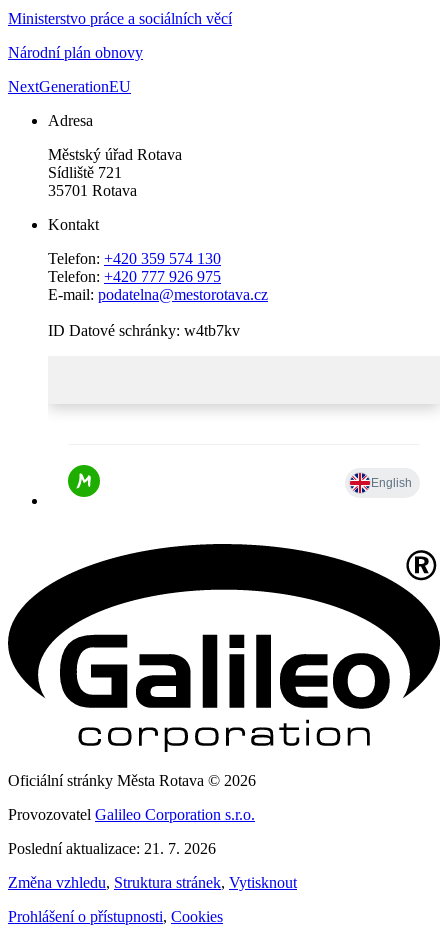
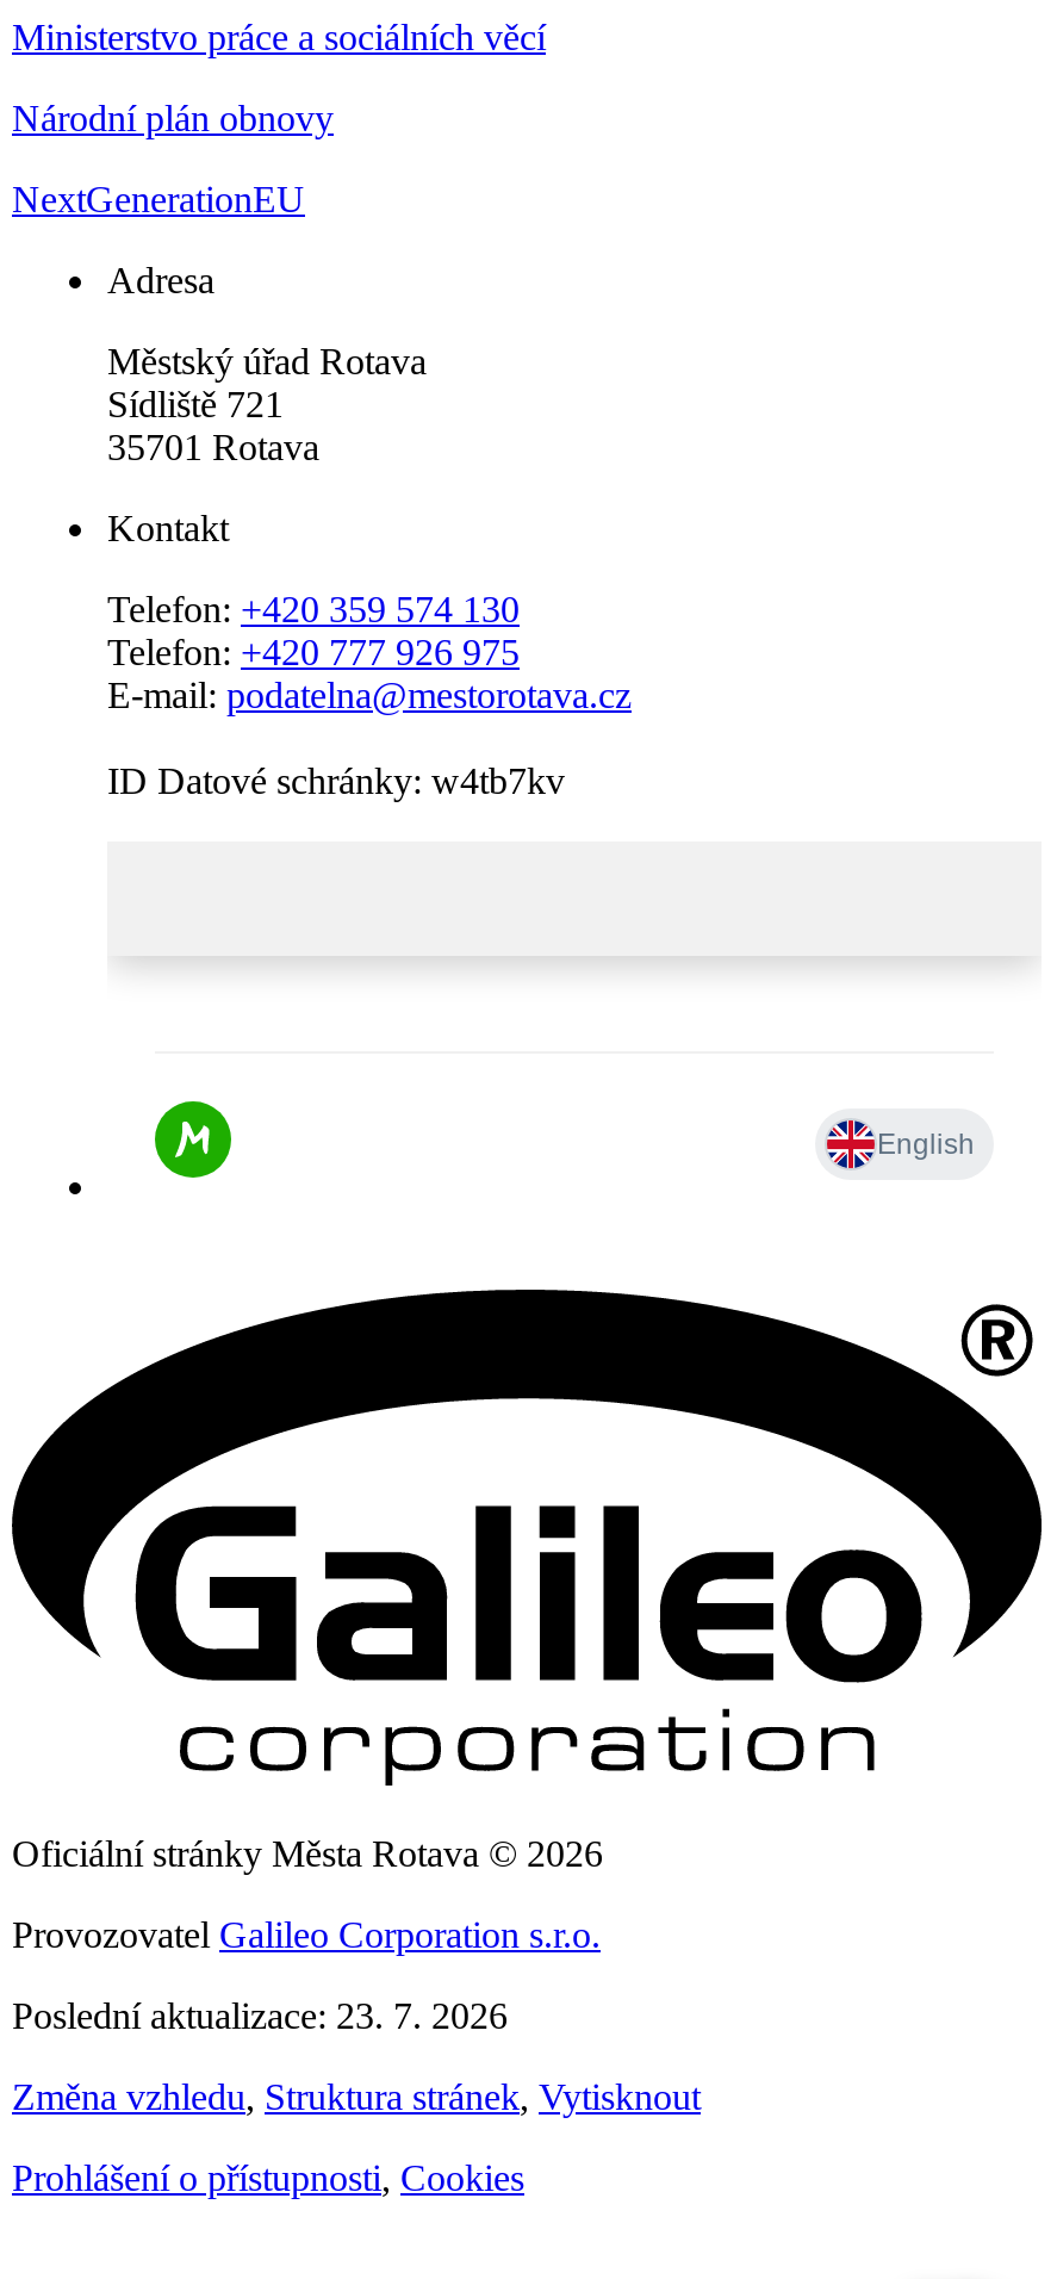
- Poslední aktualizace: 21. 7. 2026
+ Poslední aktualizace: 23. 7. 2026
